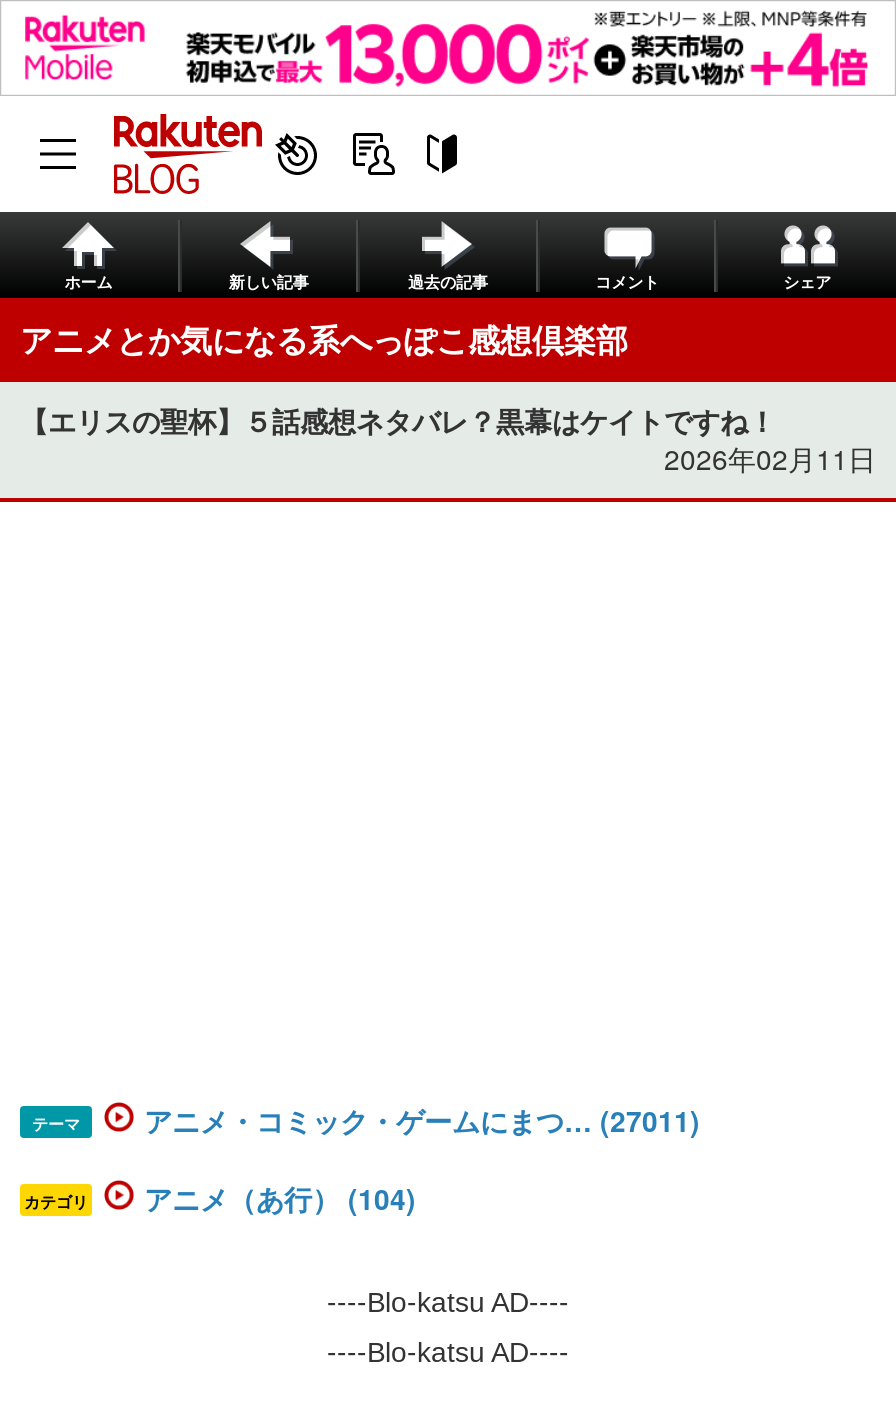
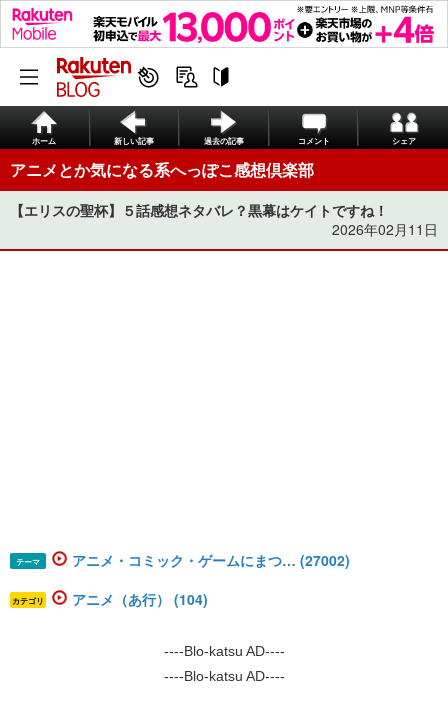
- アニメ・コミック・ゲームにまつ… (27011)
+ アニメ・コミック・ゲームにまつ… (27002)
